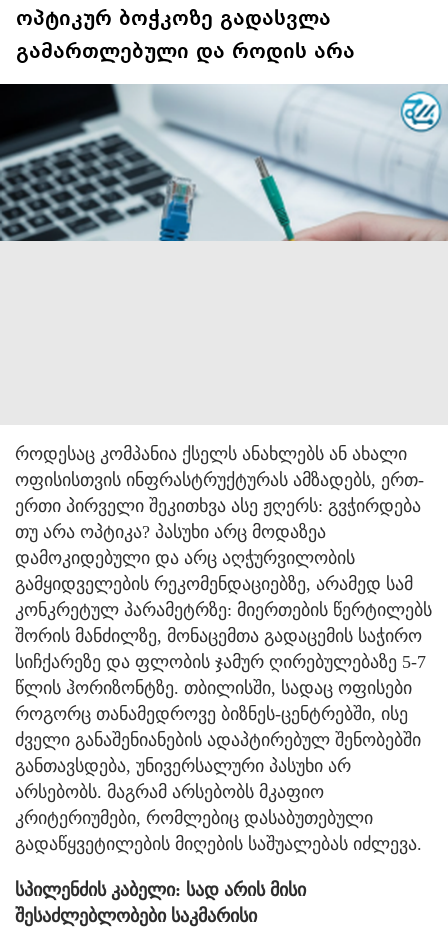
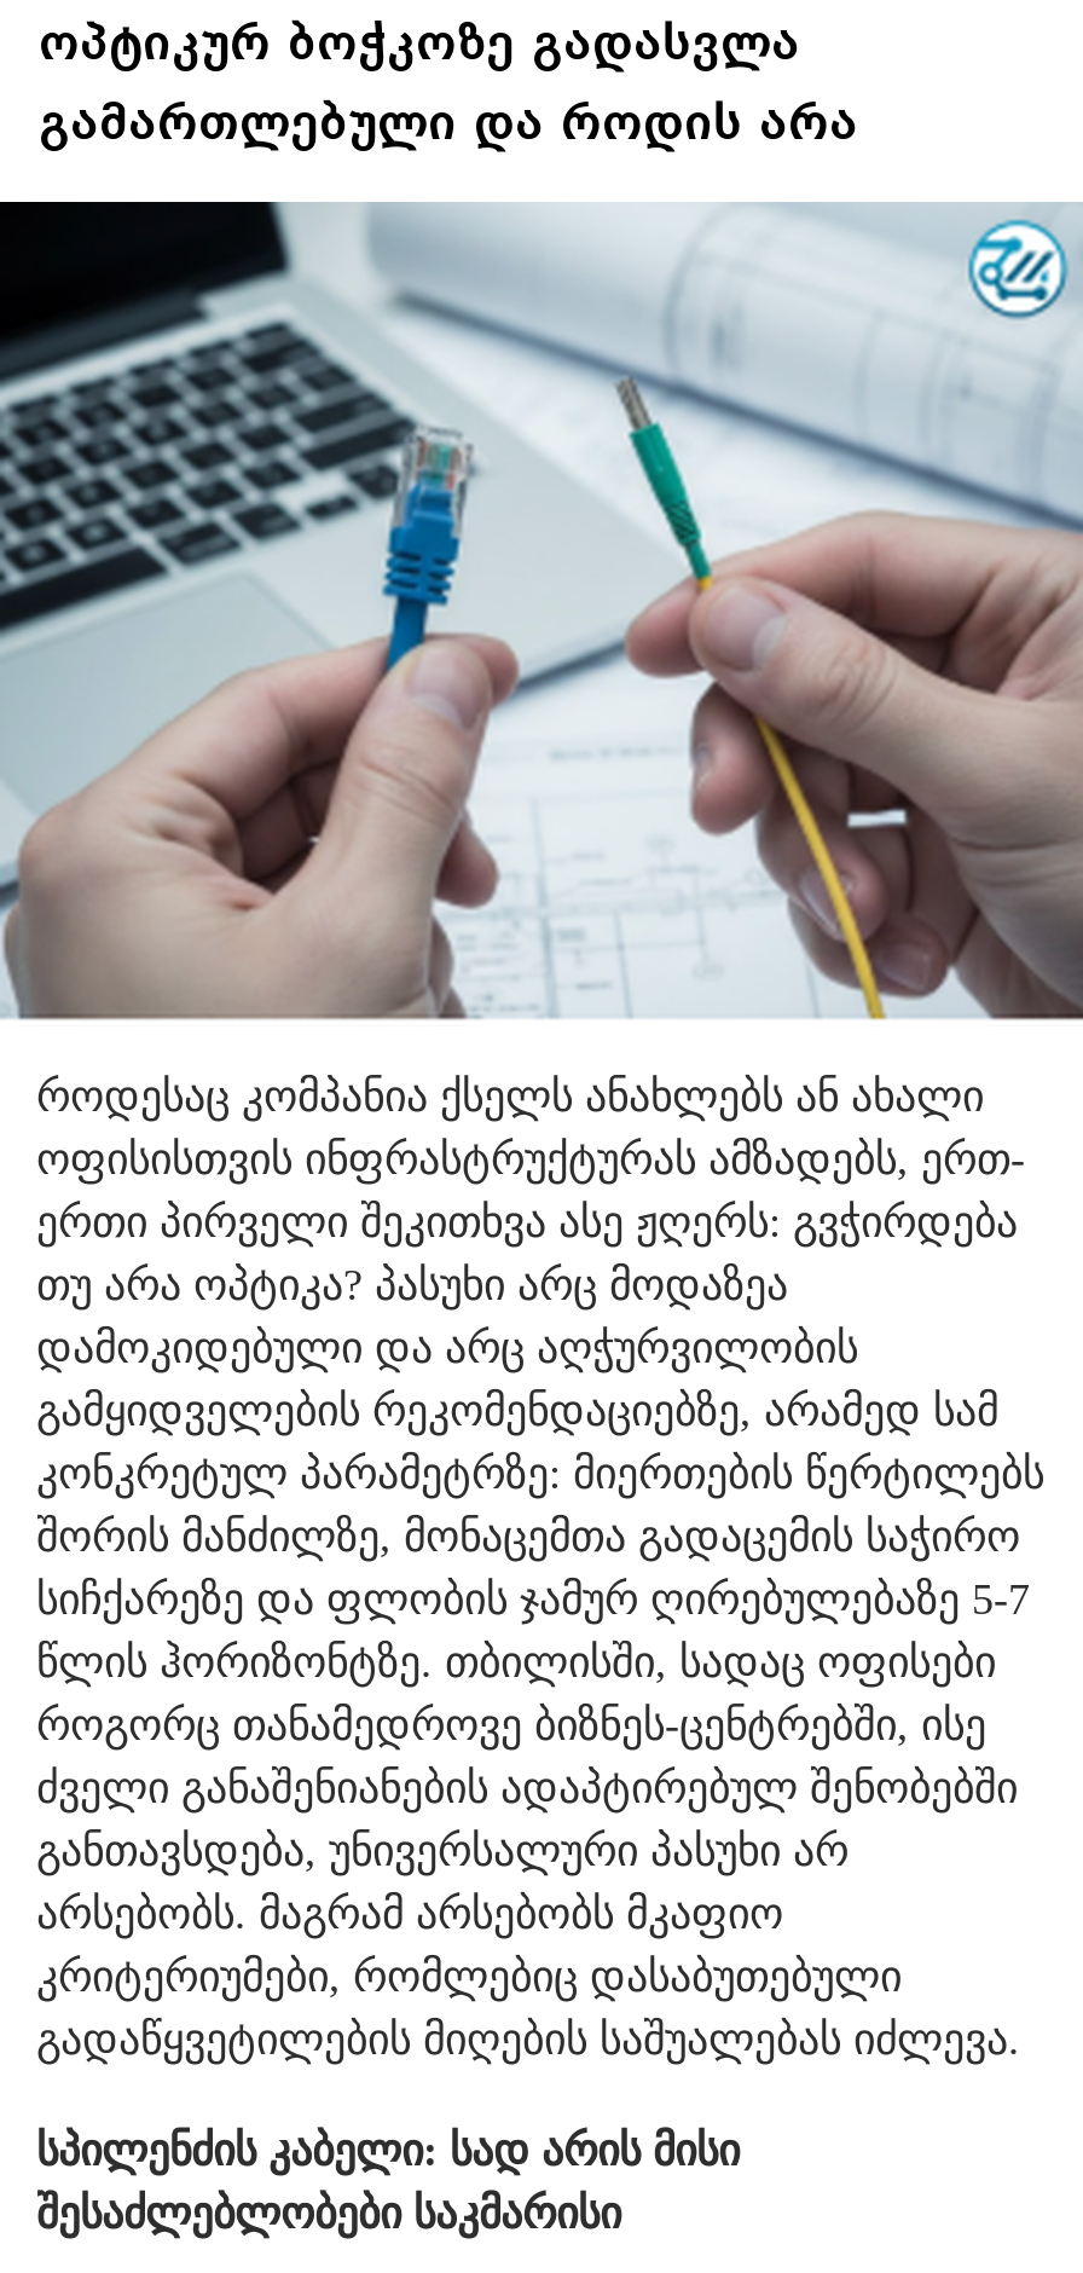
+ [image]
